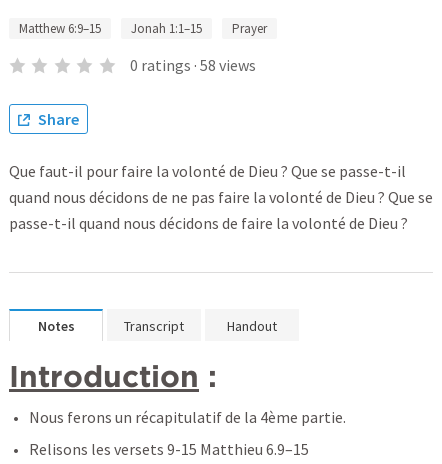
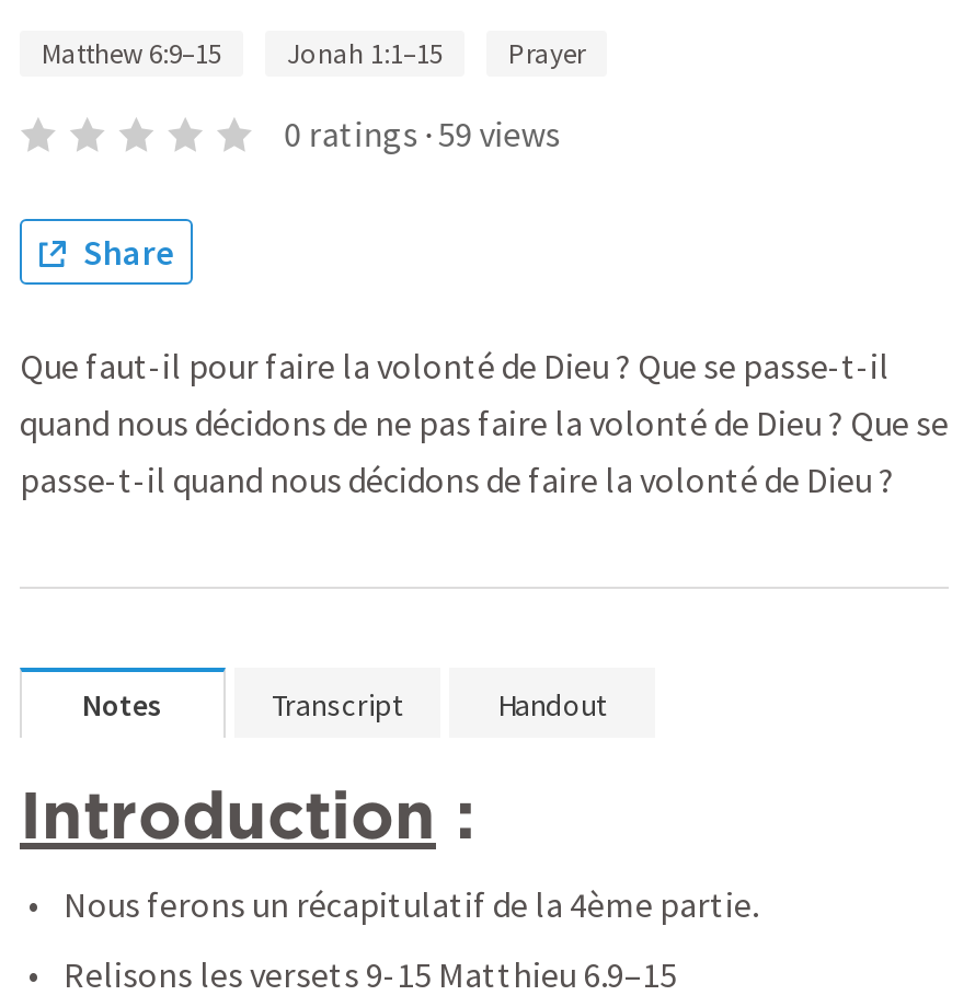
- 0 ratings · 58 views
+ 0 ratings · 59 views
